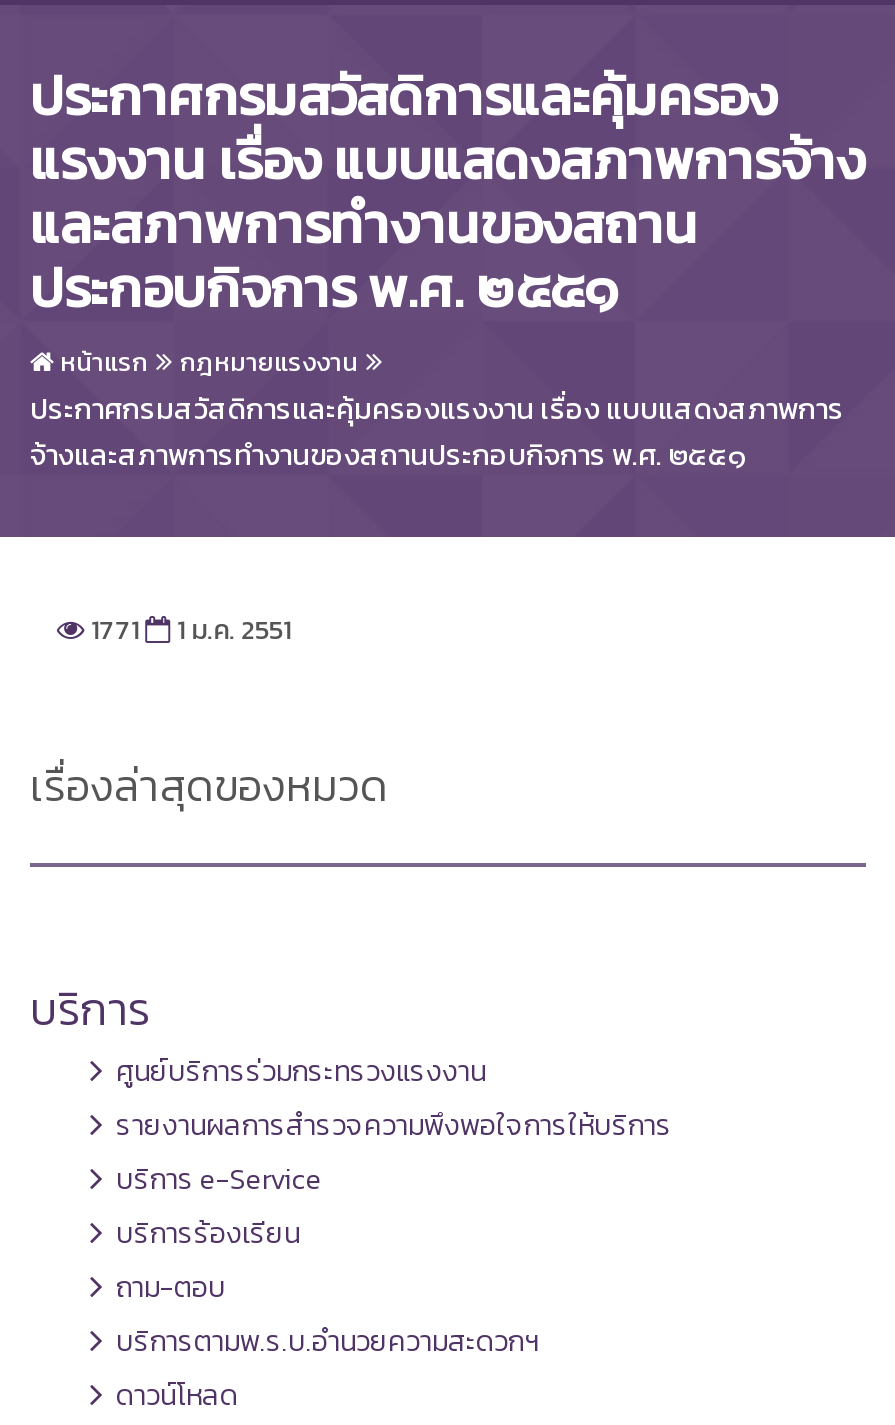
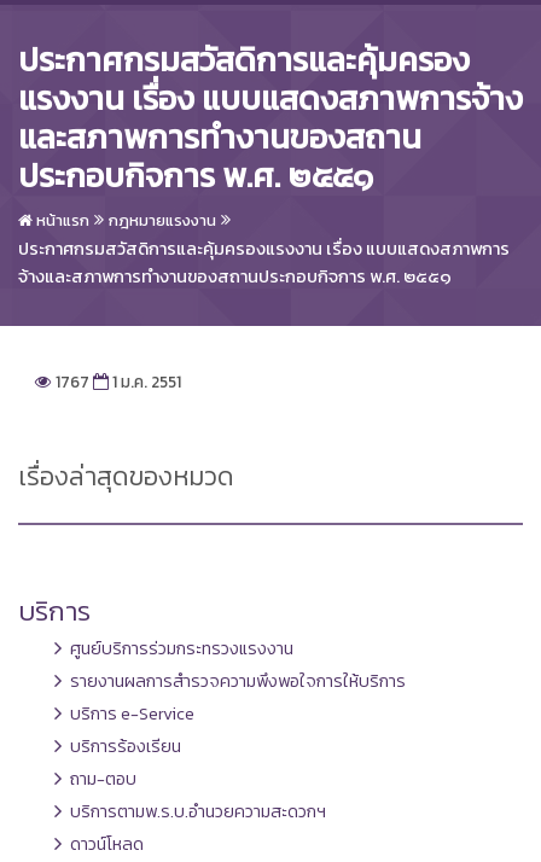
- 1771 1 ม.ค. 2551
+ 1767 1 ม.ค. 2551
